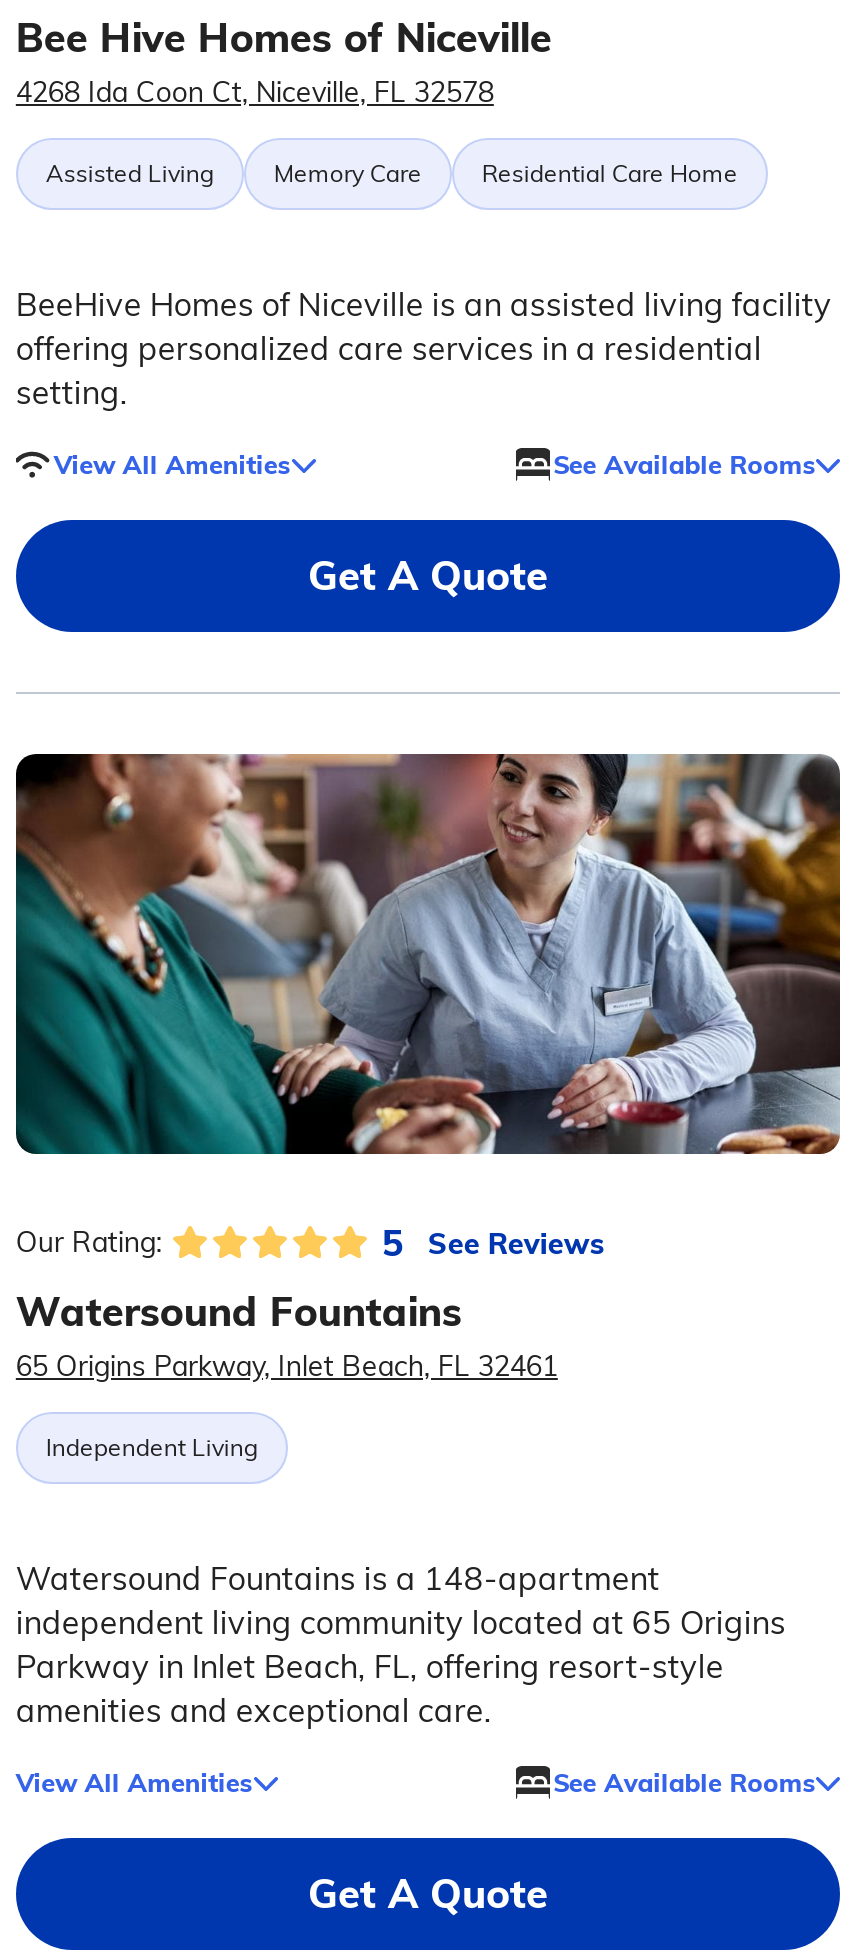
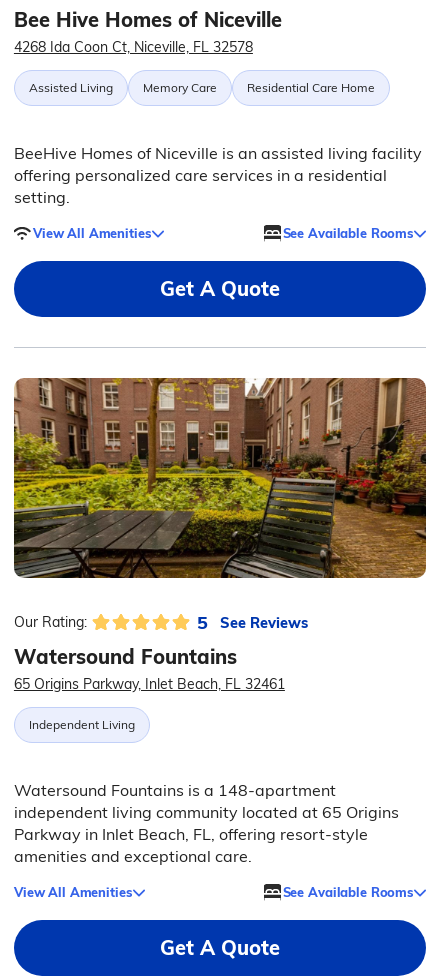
- [image]
+ [image]
